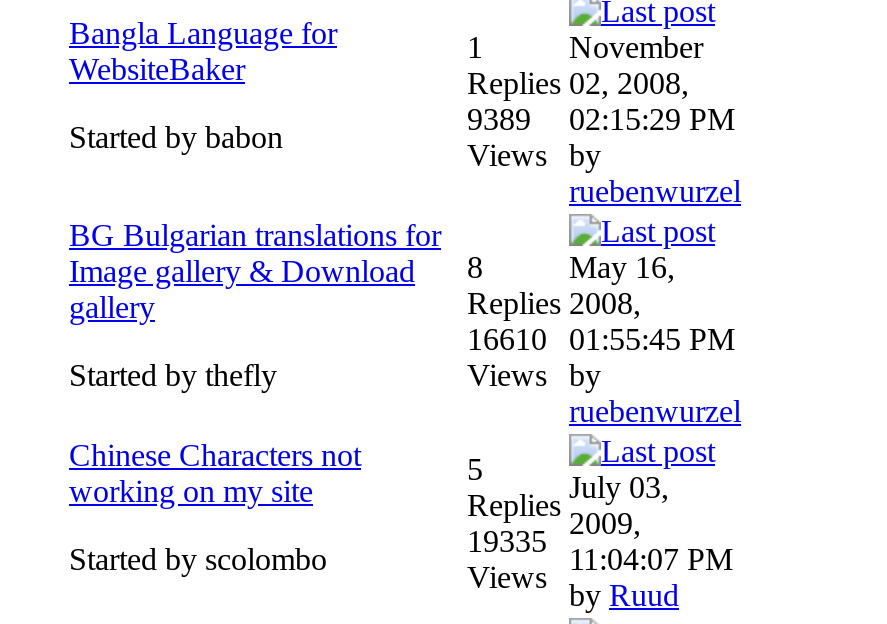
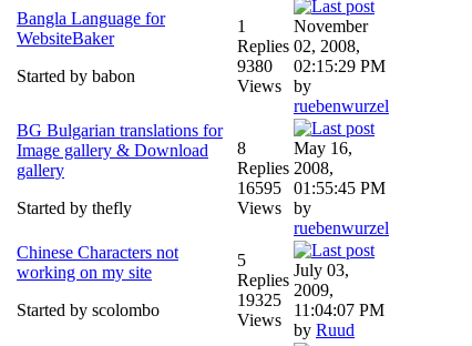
- 9389 02:15:29 PM
+ 9380 02:15:29 PM

- 16610 01:55:45 PM
+ 16595 01:55:45 PM

- 19335
+ 19325
